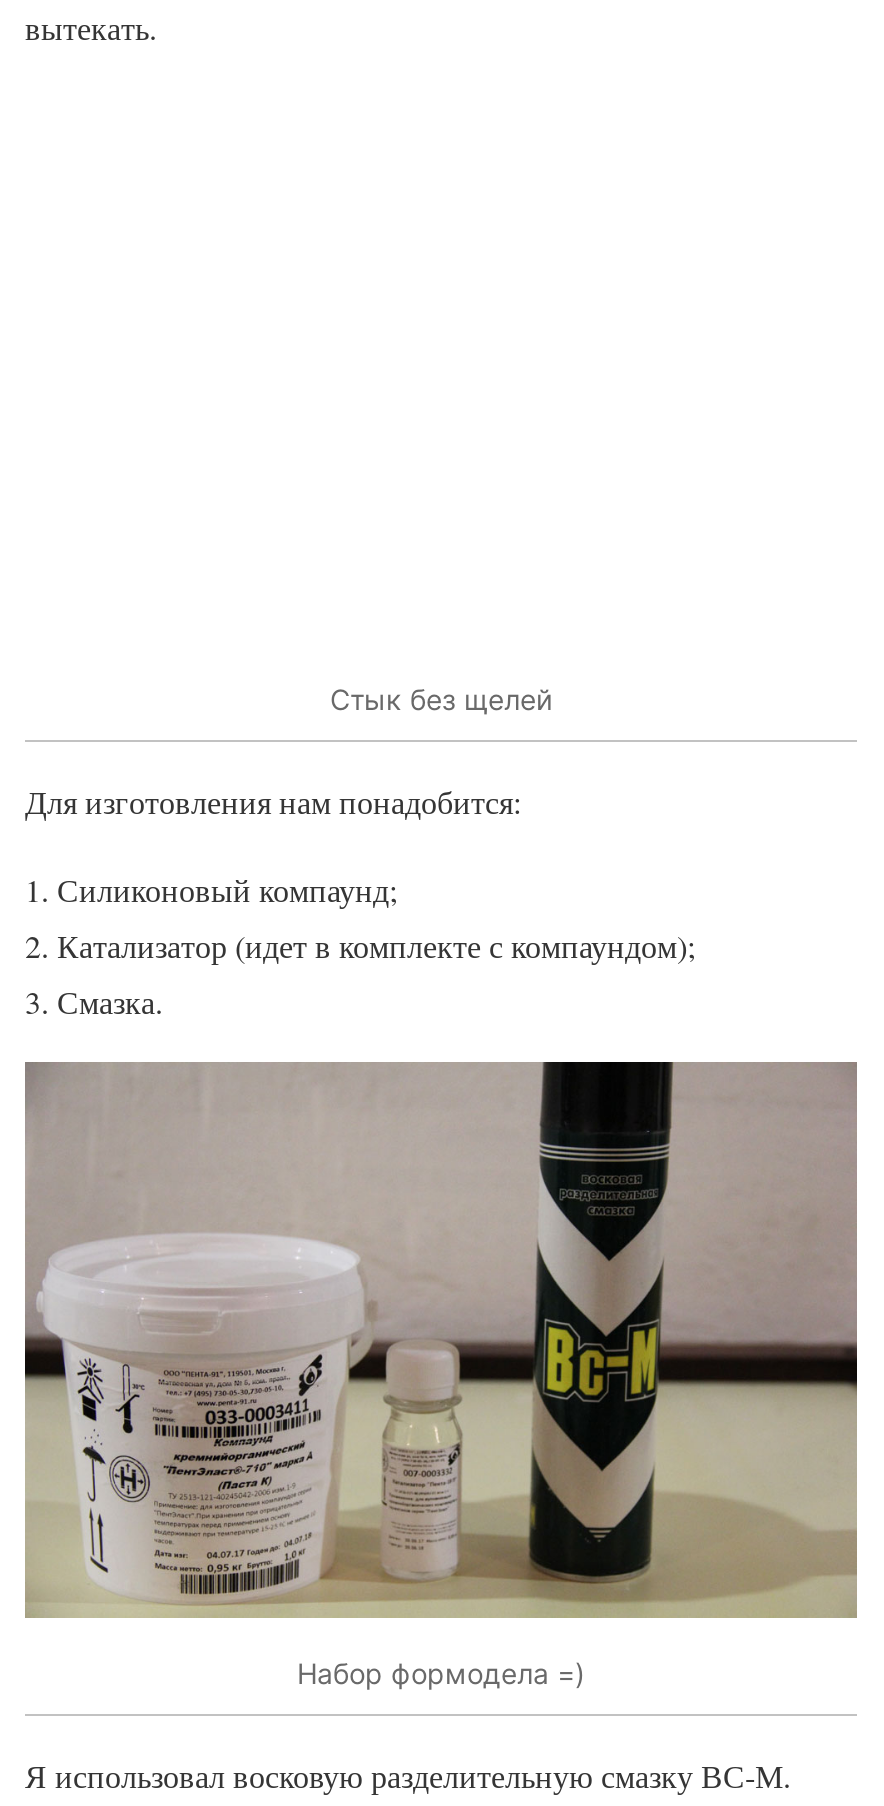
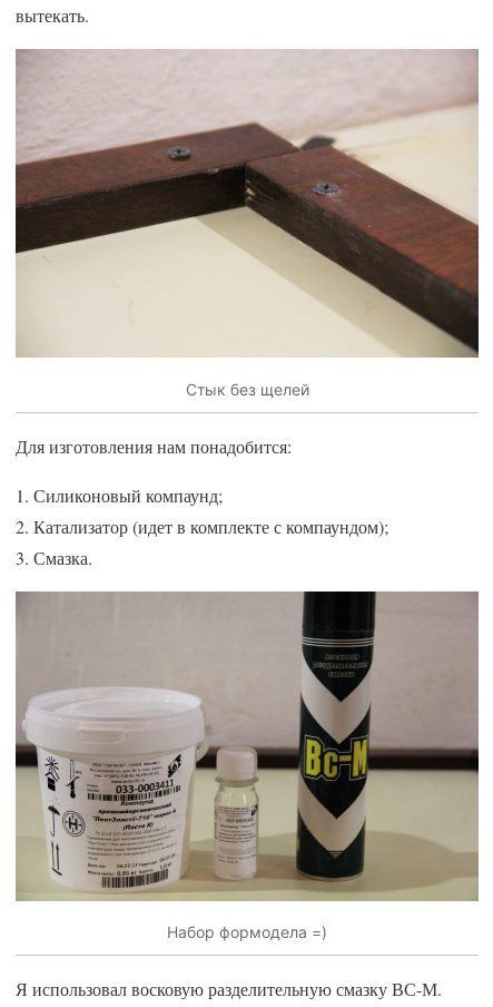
+ [image]
